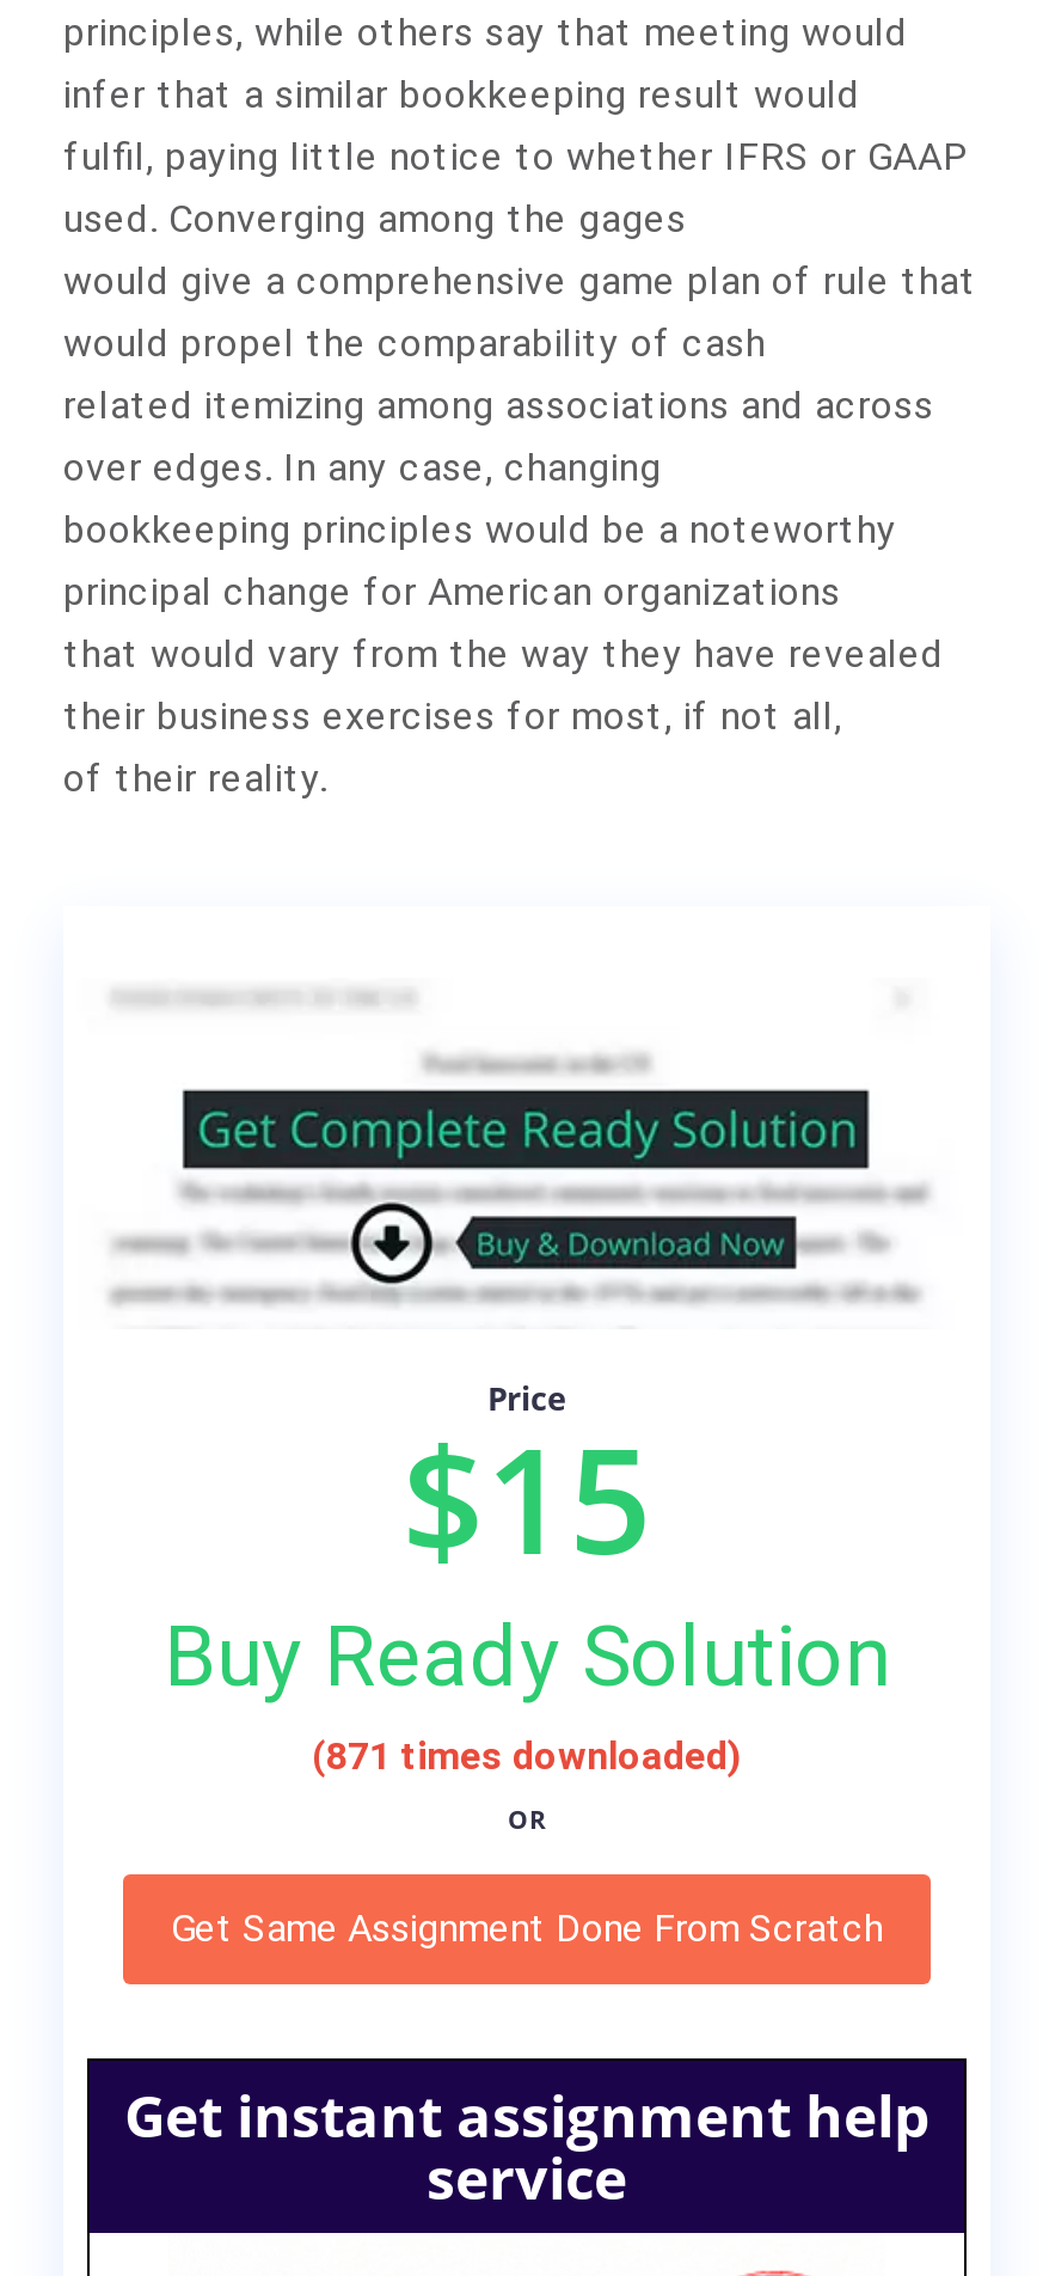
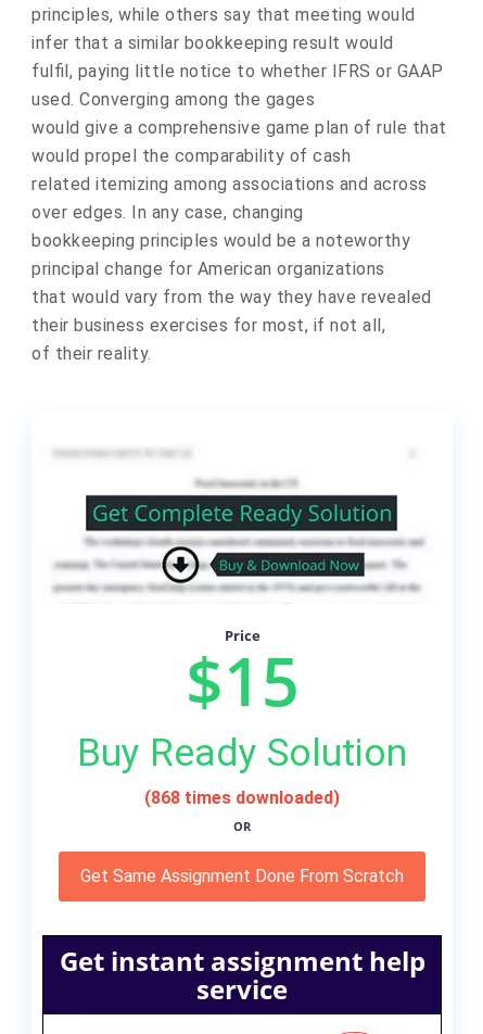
- (871 times downloaded)
+ (868 times downloaded)
